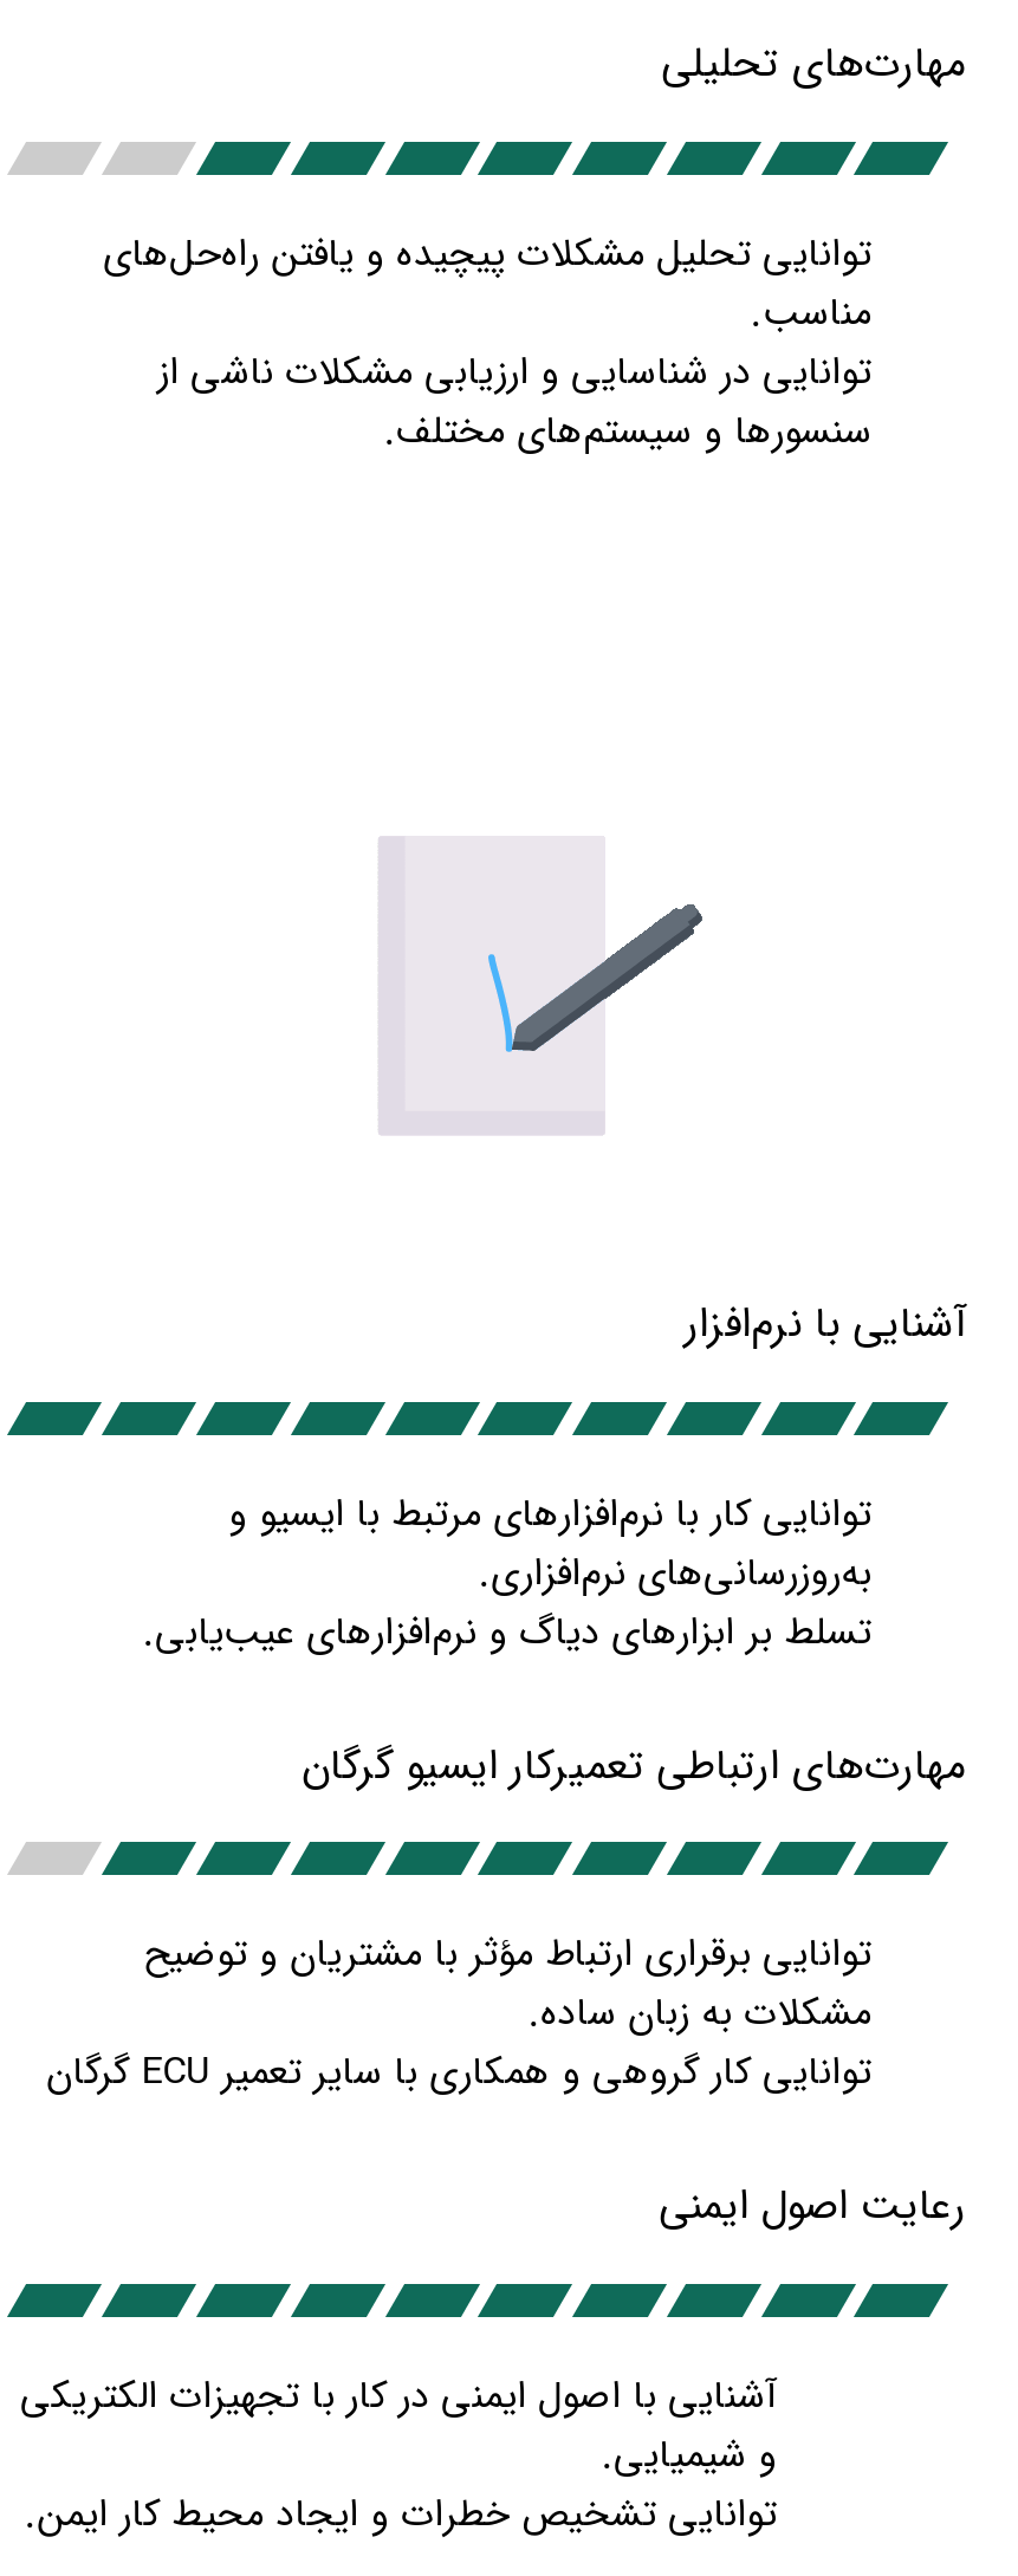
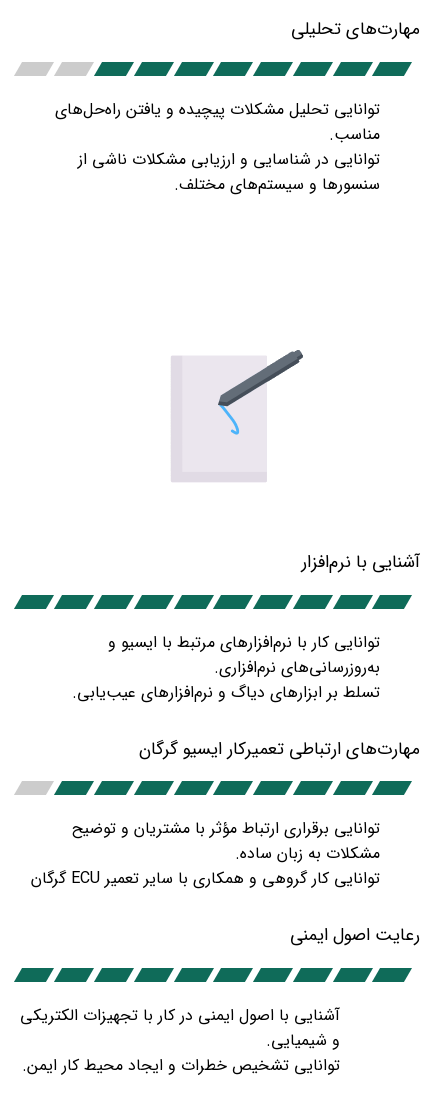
- [image]
+ [image]
